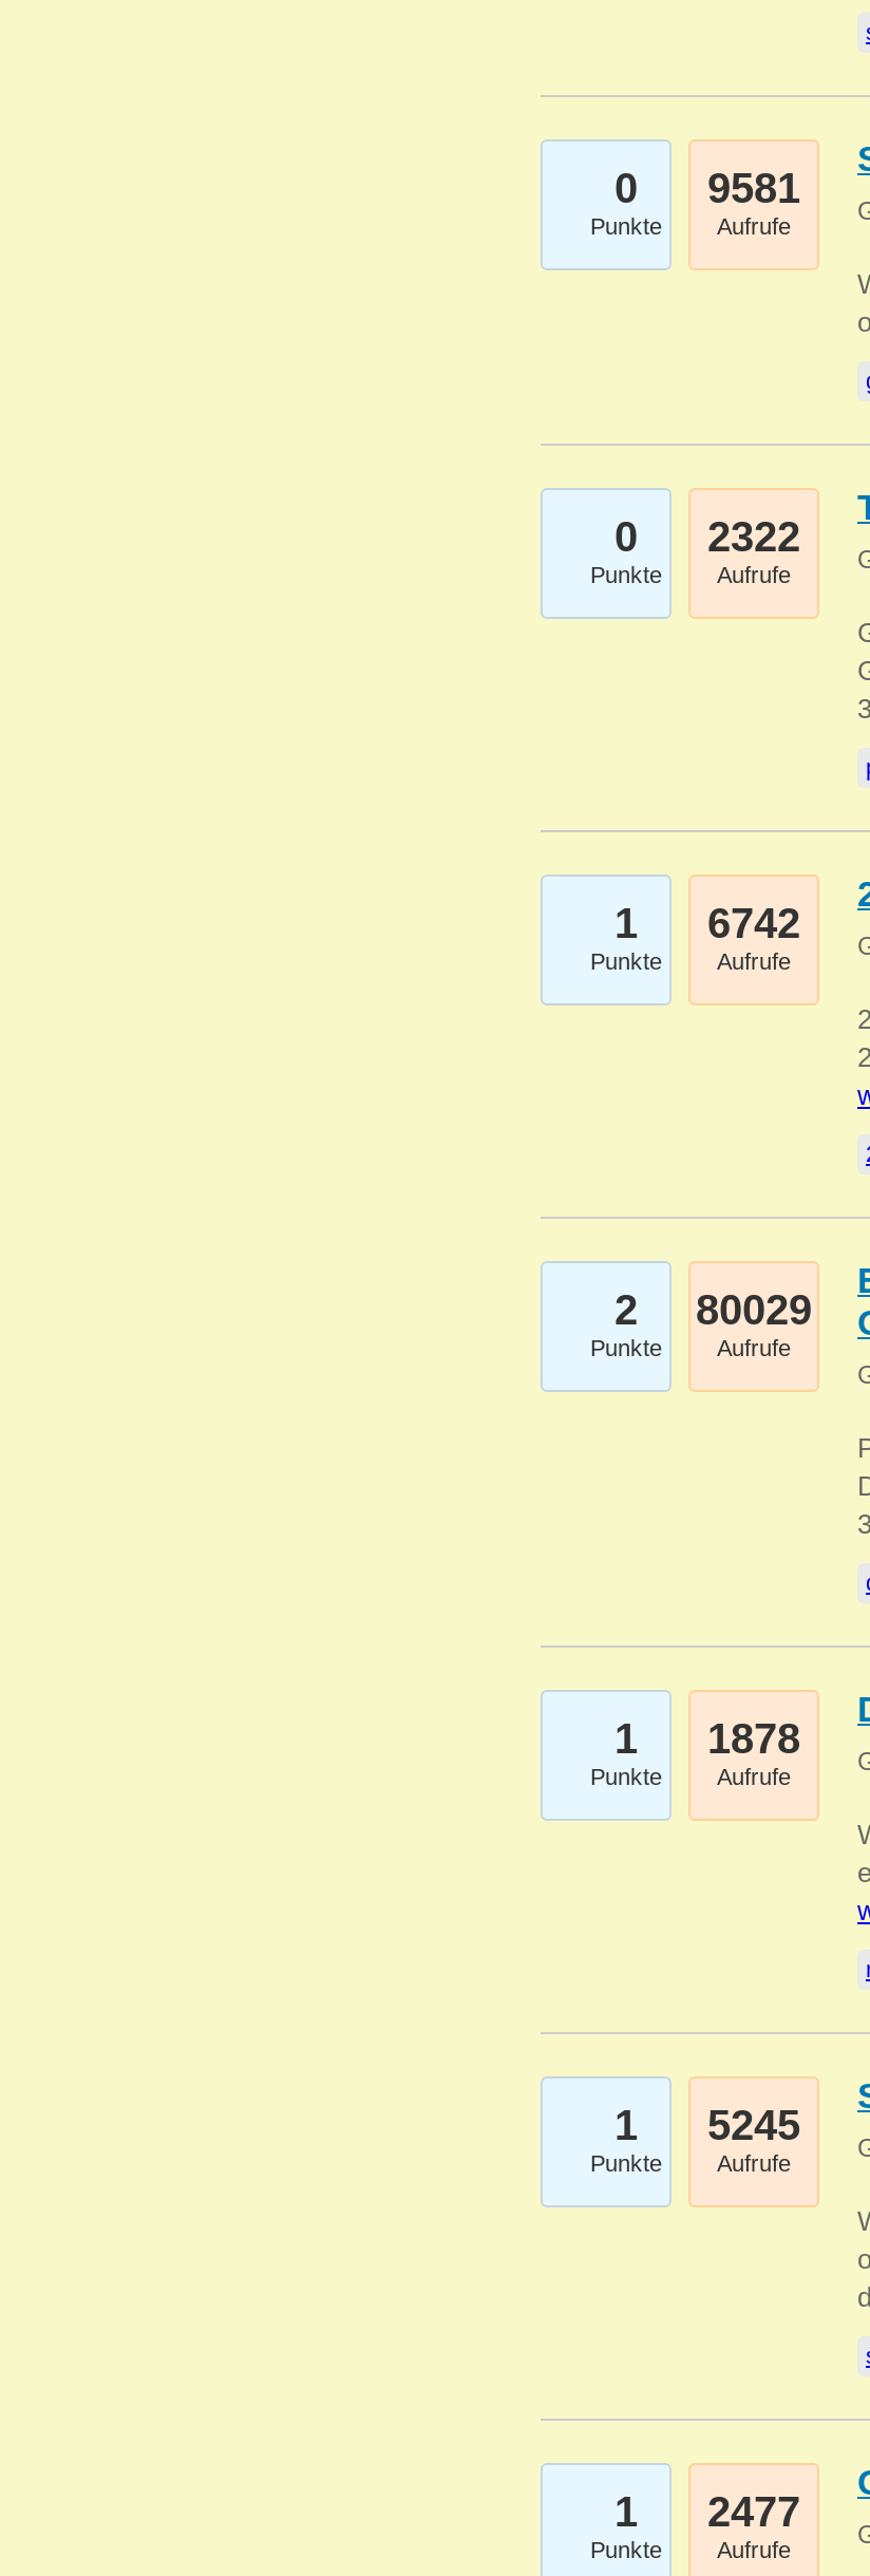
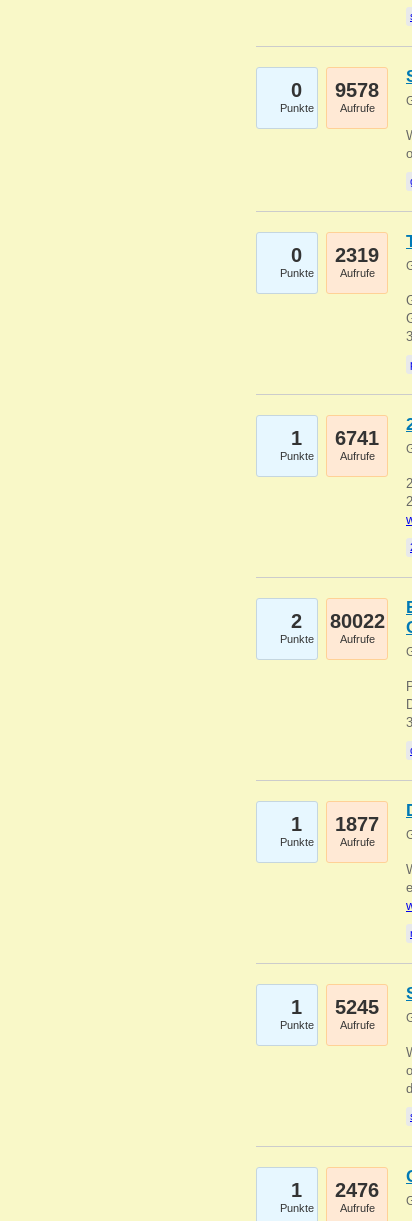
- 9581
+ 9578

- 2322
+ 2319

- 6742
+ 6741

- 80029
+ 80022

- 1878
+ 1877

- 2477
+ 2476
